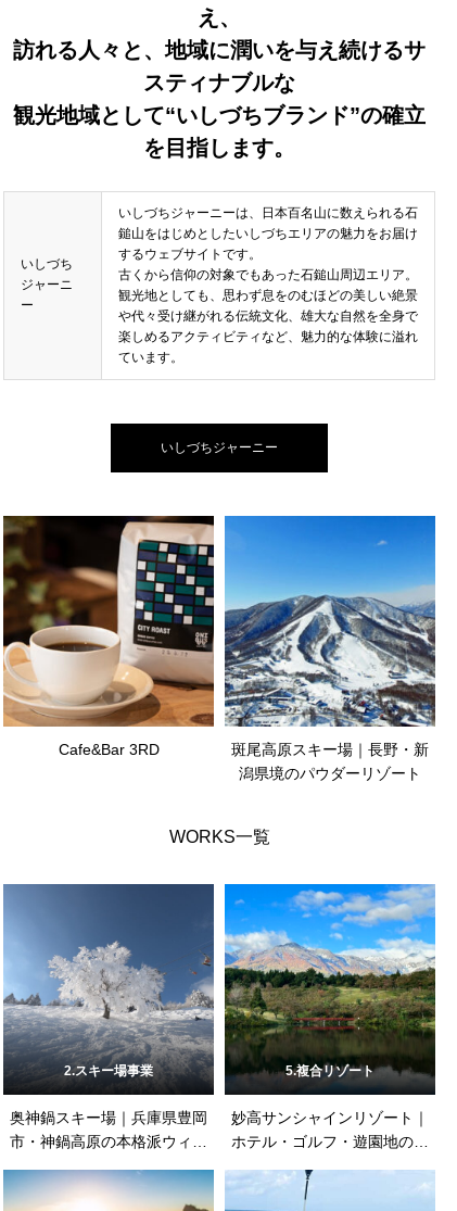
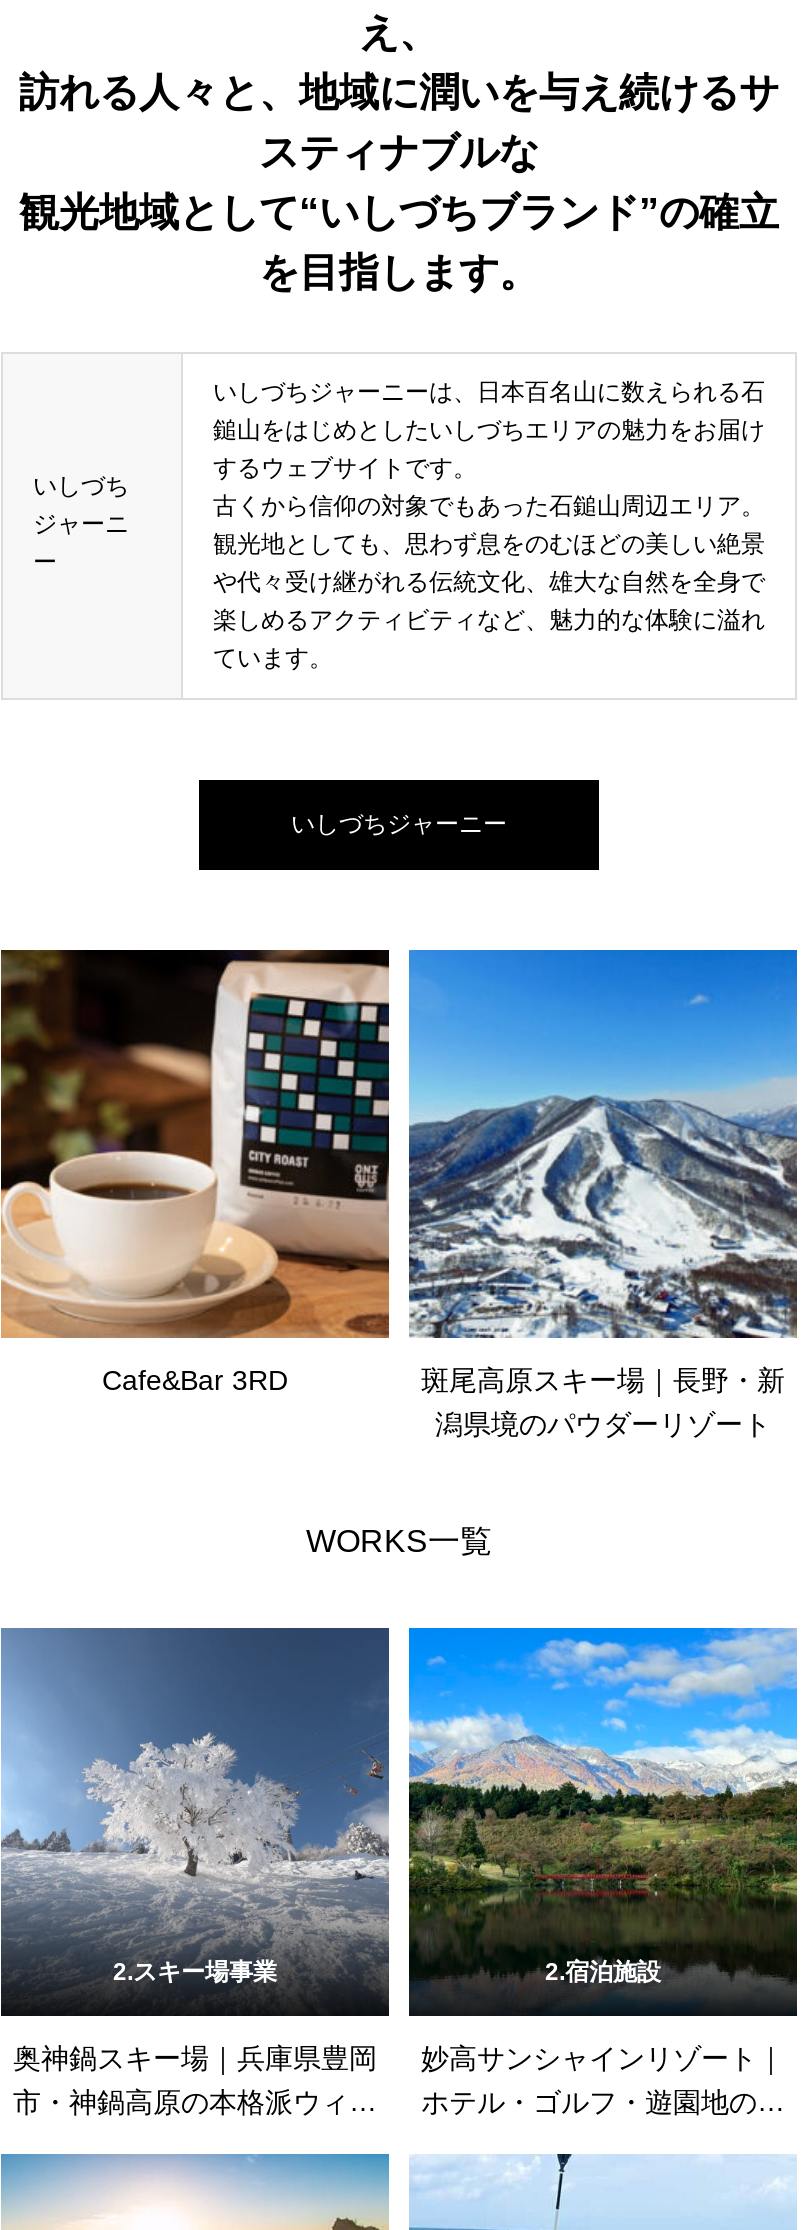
- 5.複合リゾート
+ 2.宿泊施設
